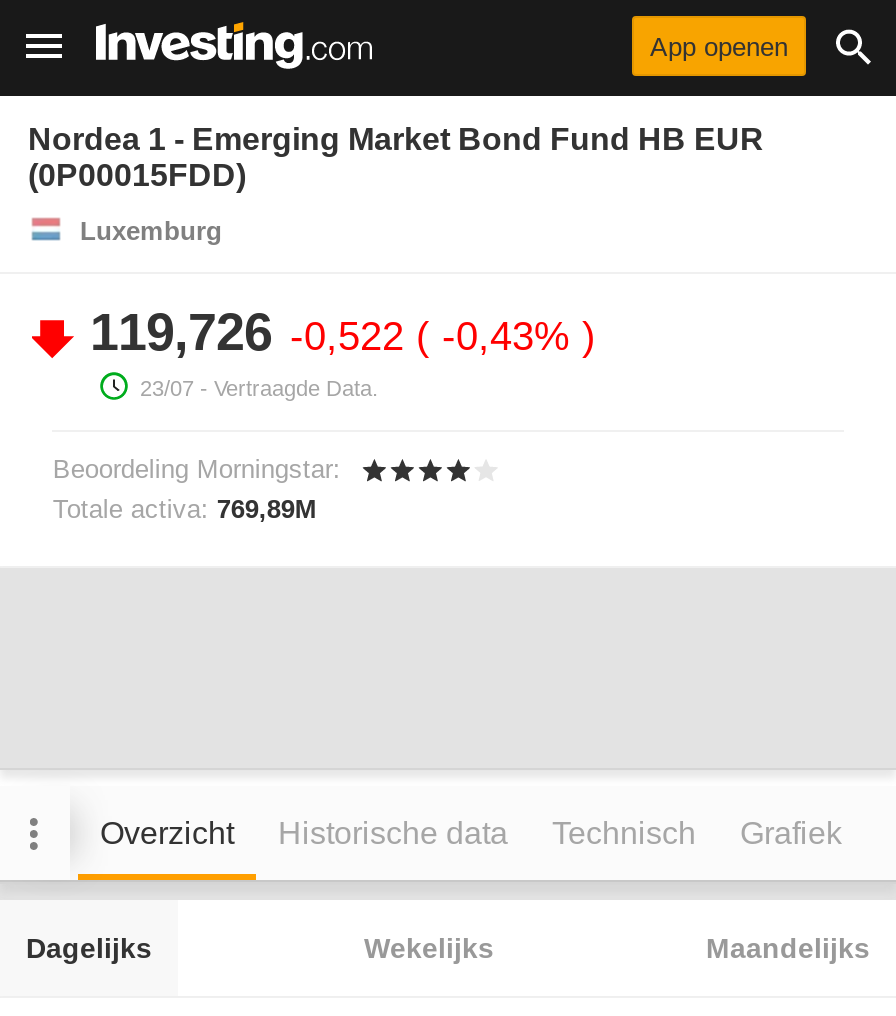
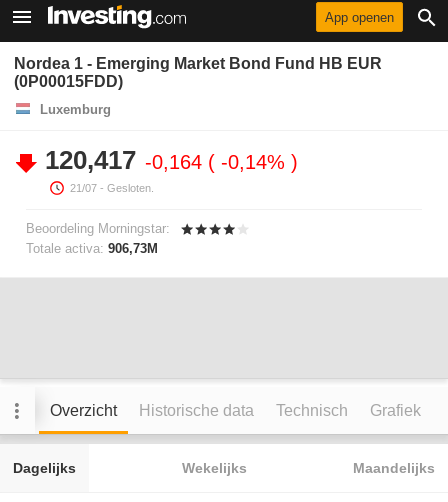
- 119,726 -0,522 -0,43%
- 23/07 - Vertraagde Data.
+ 120,417 -0,164 -0,14%
+ 21/07 - Gesloten.

- Totale activa: 769,89M
+ Totale activa: 906,73M
